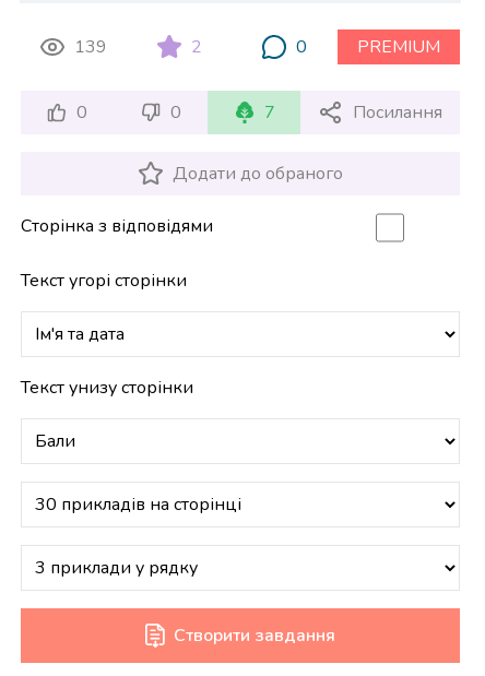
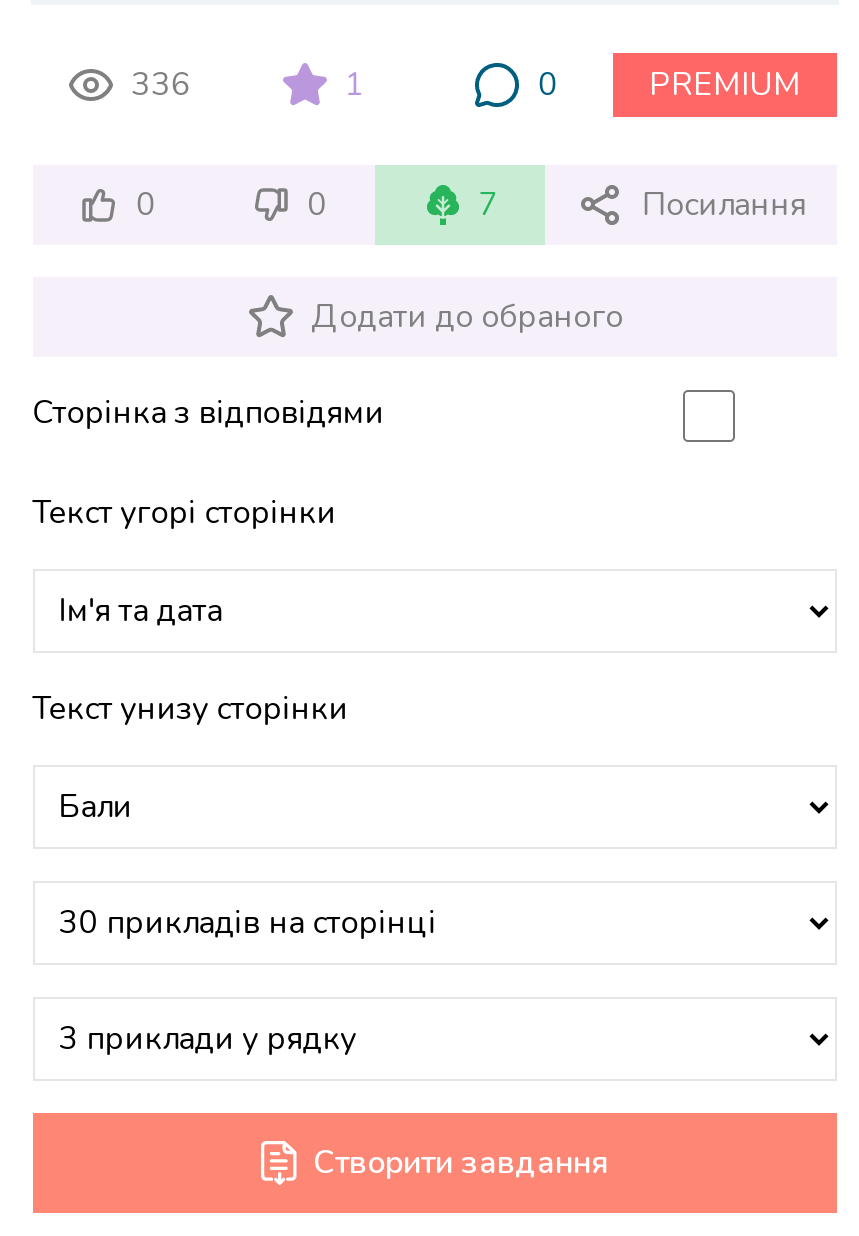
- 139
+ 336

- 2
+ 1
